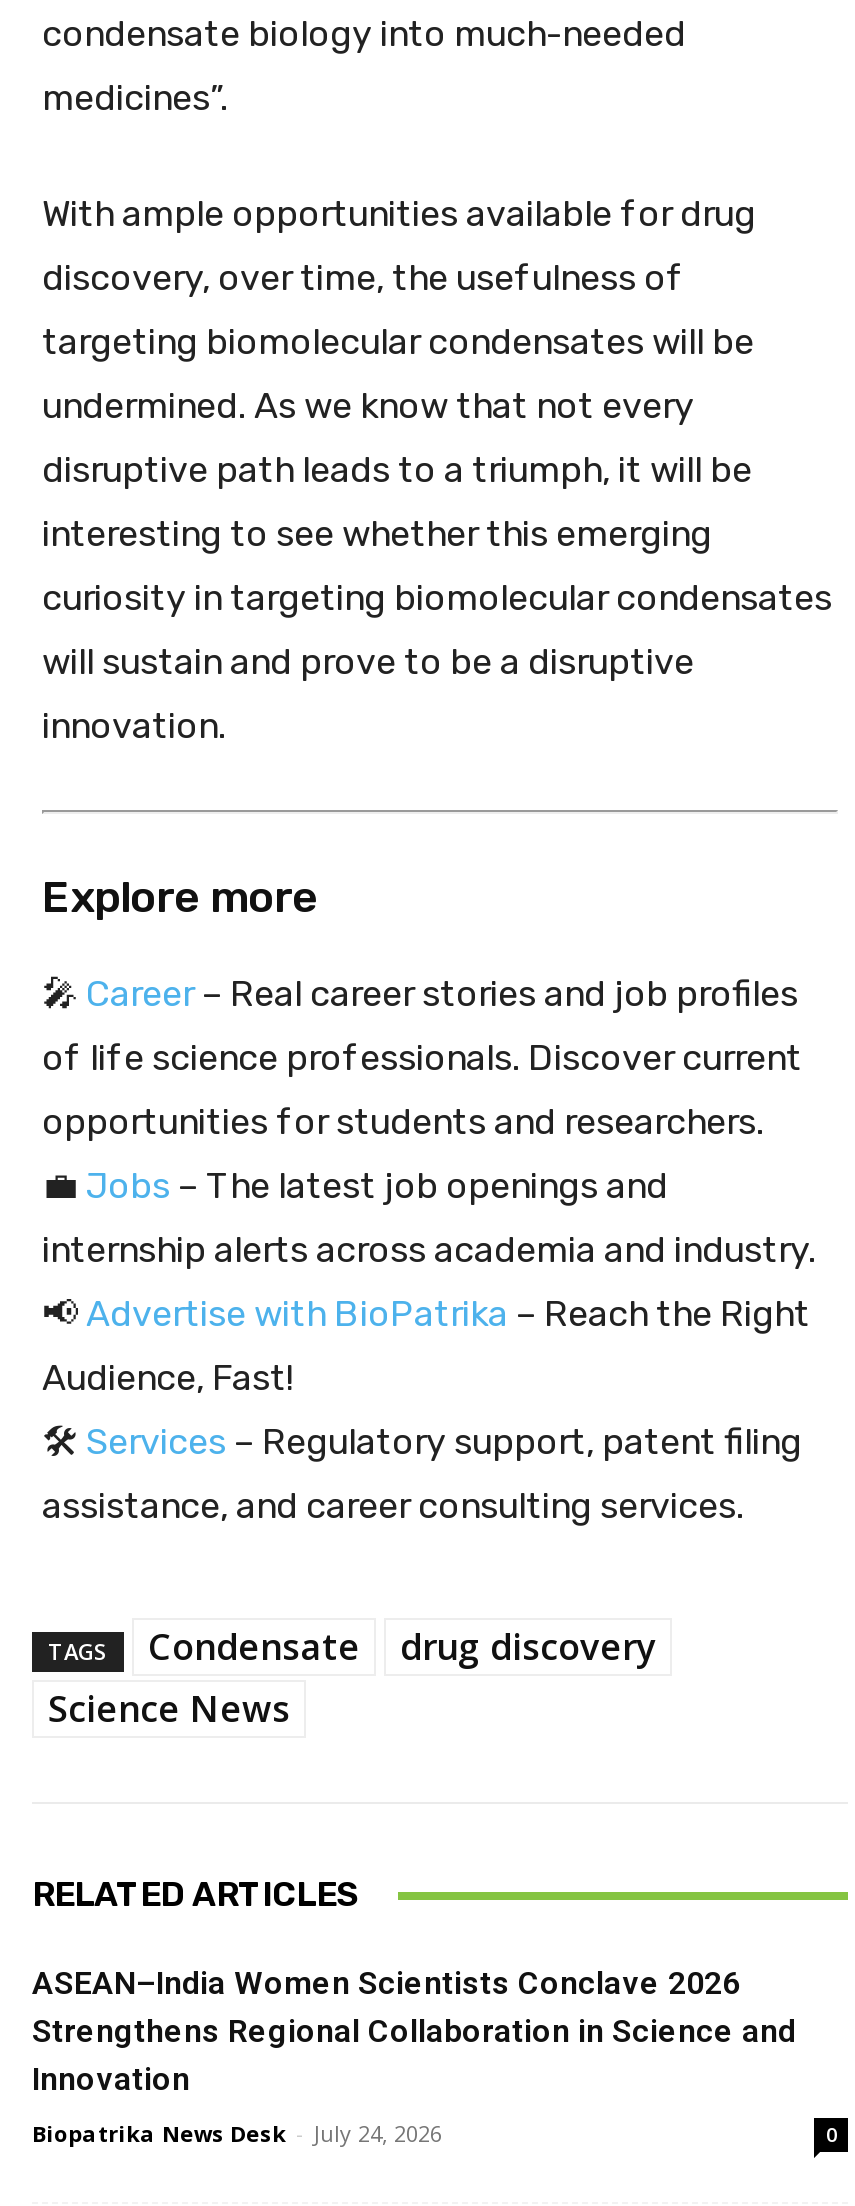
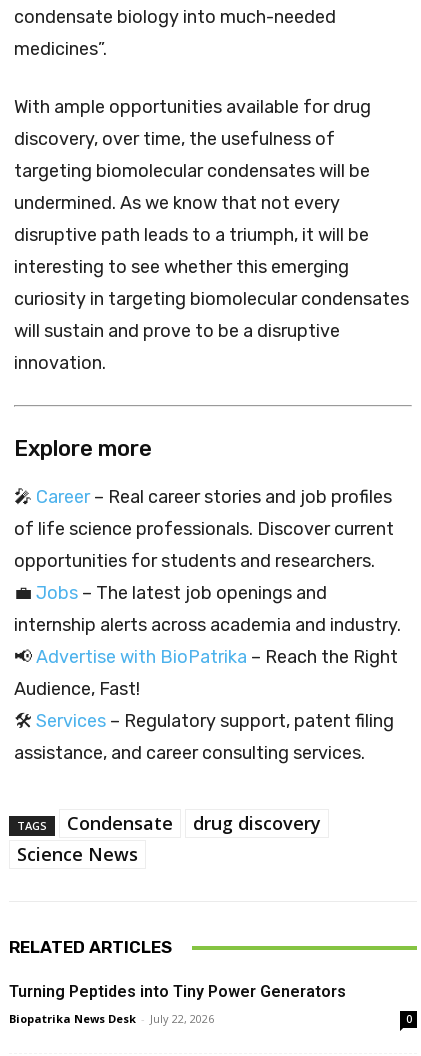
- ASEAN–India Women Scientists Conclave 2026
- Strengthens Regional Collaboration in Science and
- Innovation
+ Turning Peptides into Tiny Power Generators

- Biopatrika News Desk - July 24, 2026
+ Biopatrika News Desk - July 22, 2026
